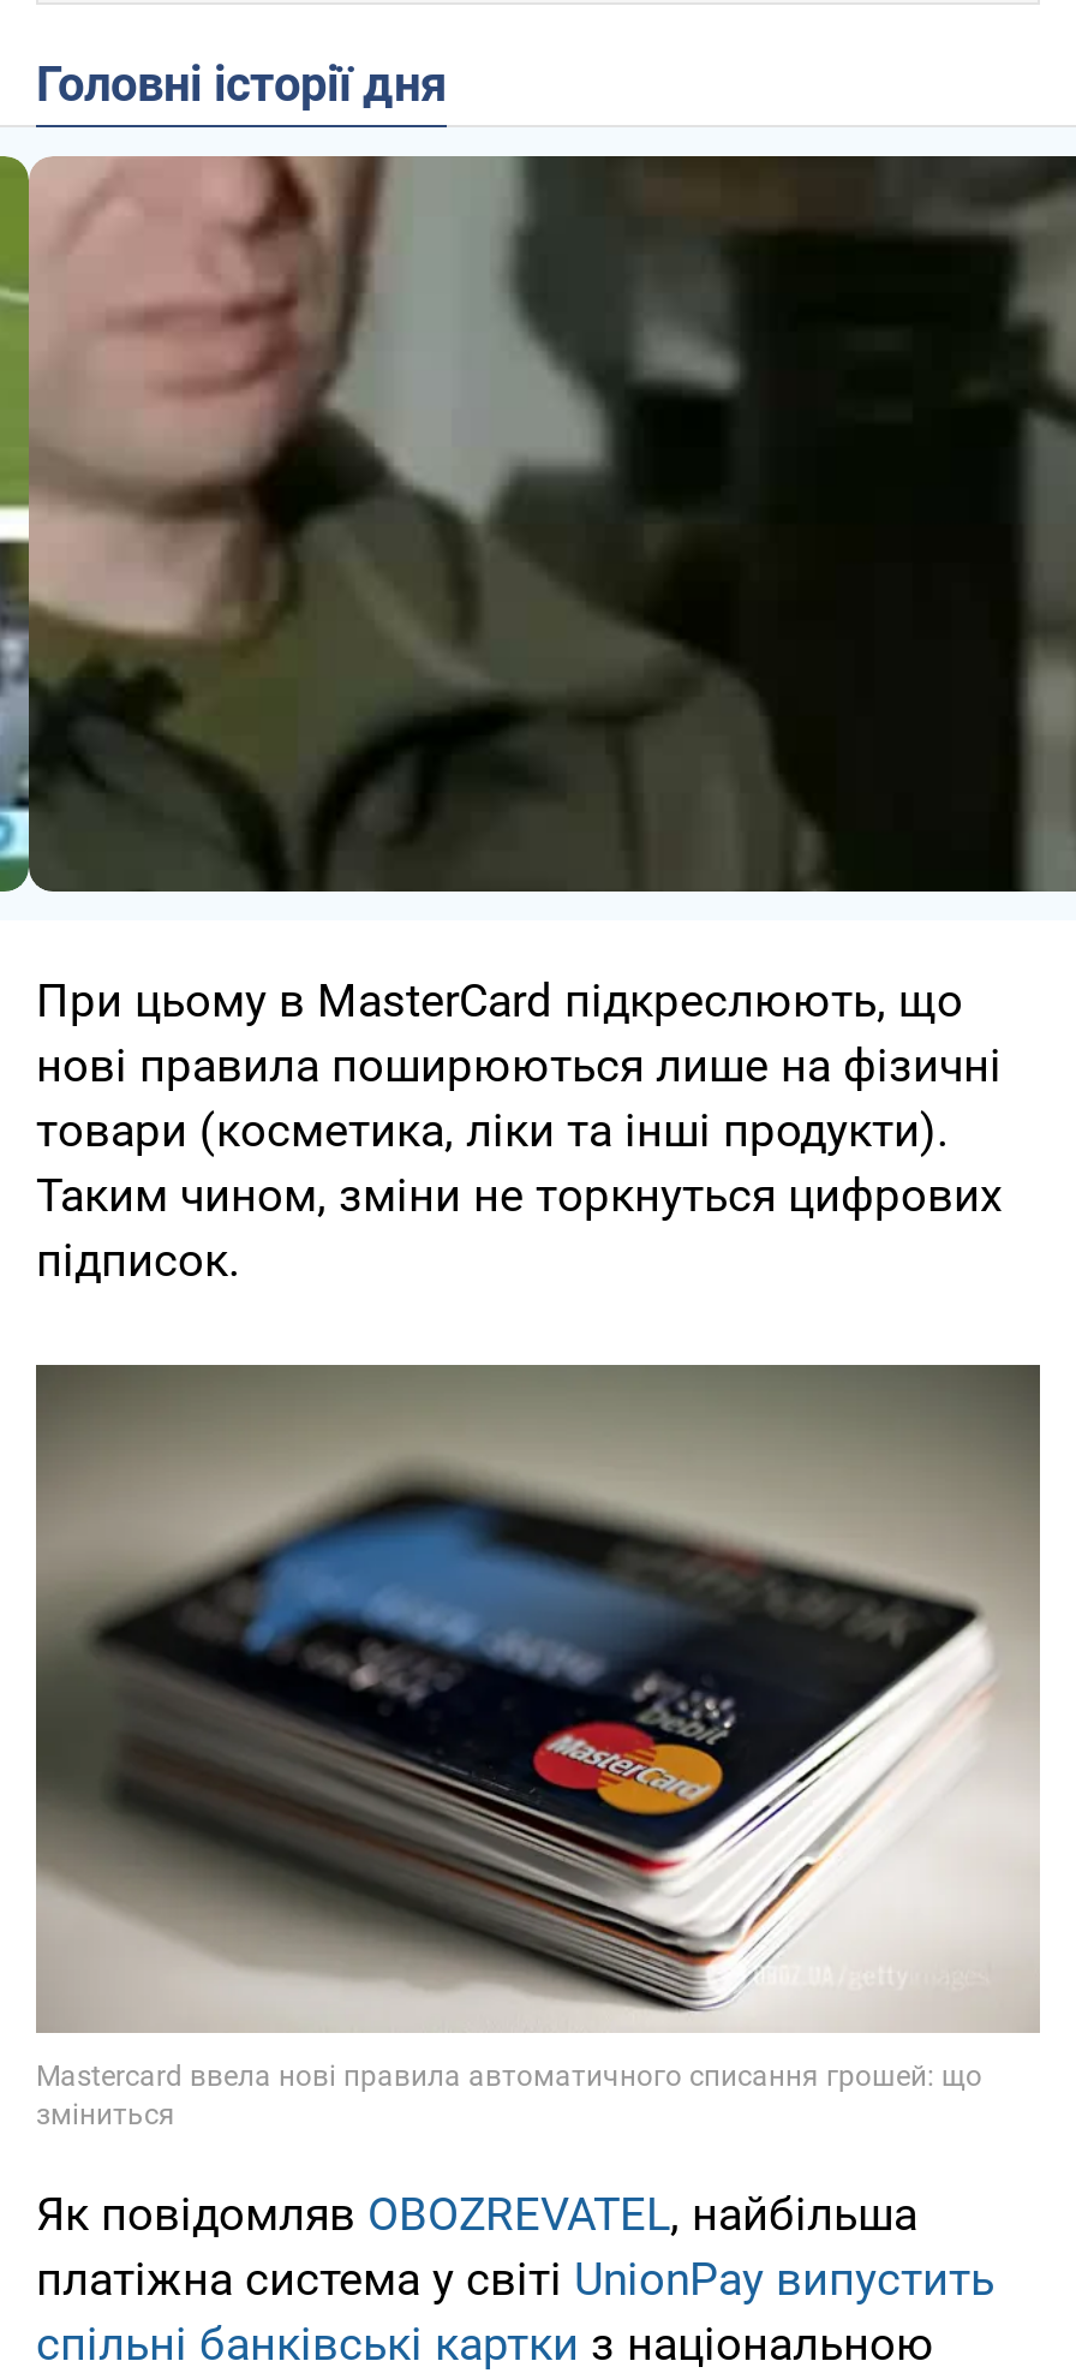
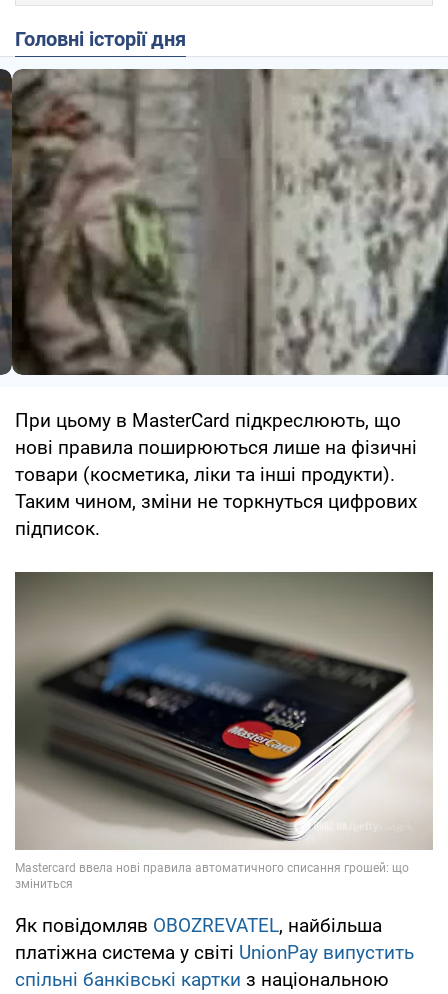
- [image]
+ [image]
